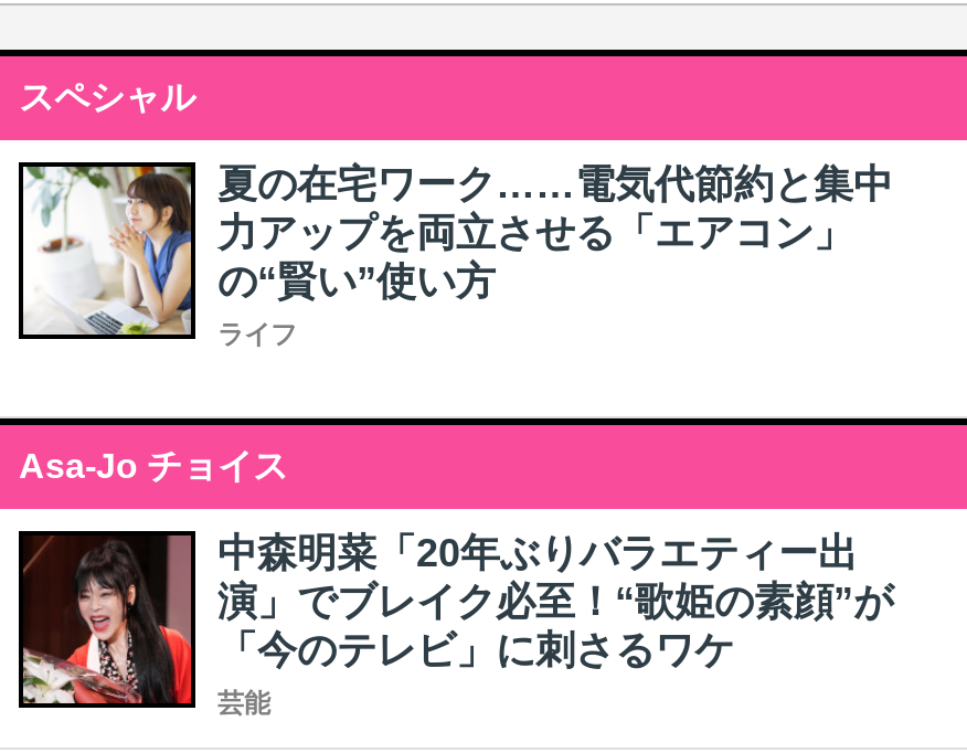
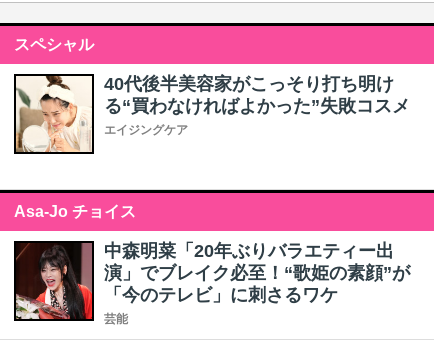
- [image]
- 夏の在宅ワーク……電気代節約と集中
- 力アップを両立させる「エアコン」
- の“賢い”使い方
- ライフ
+ [image]
+ 40代後半美容家がこっそり打ち明け
+ る“買わなければよかった”失敗コスメ
+ エイジングケア
